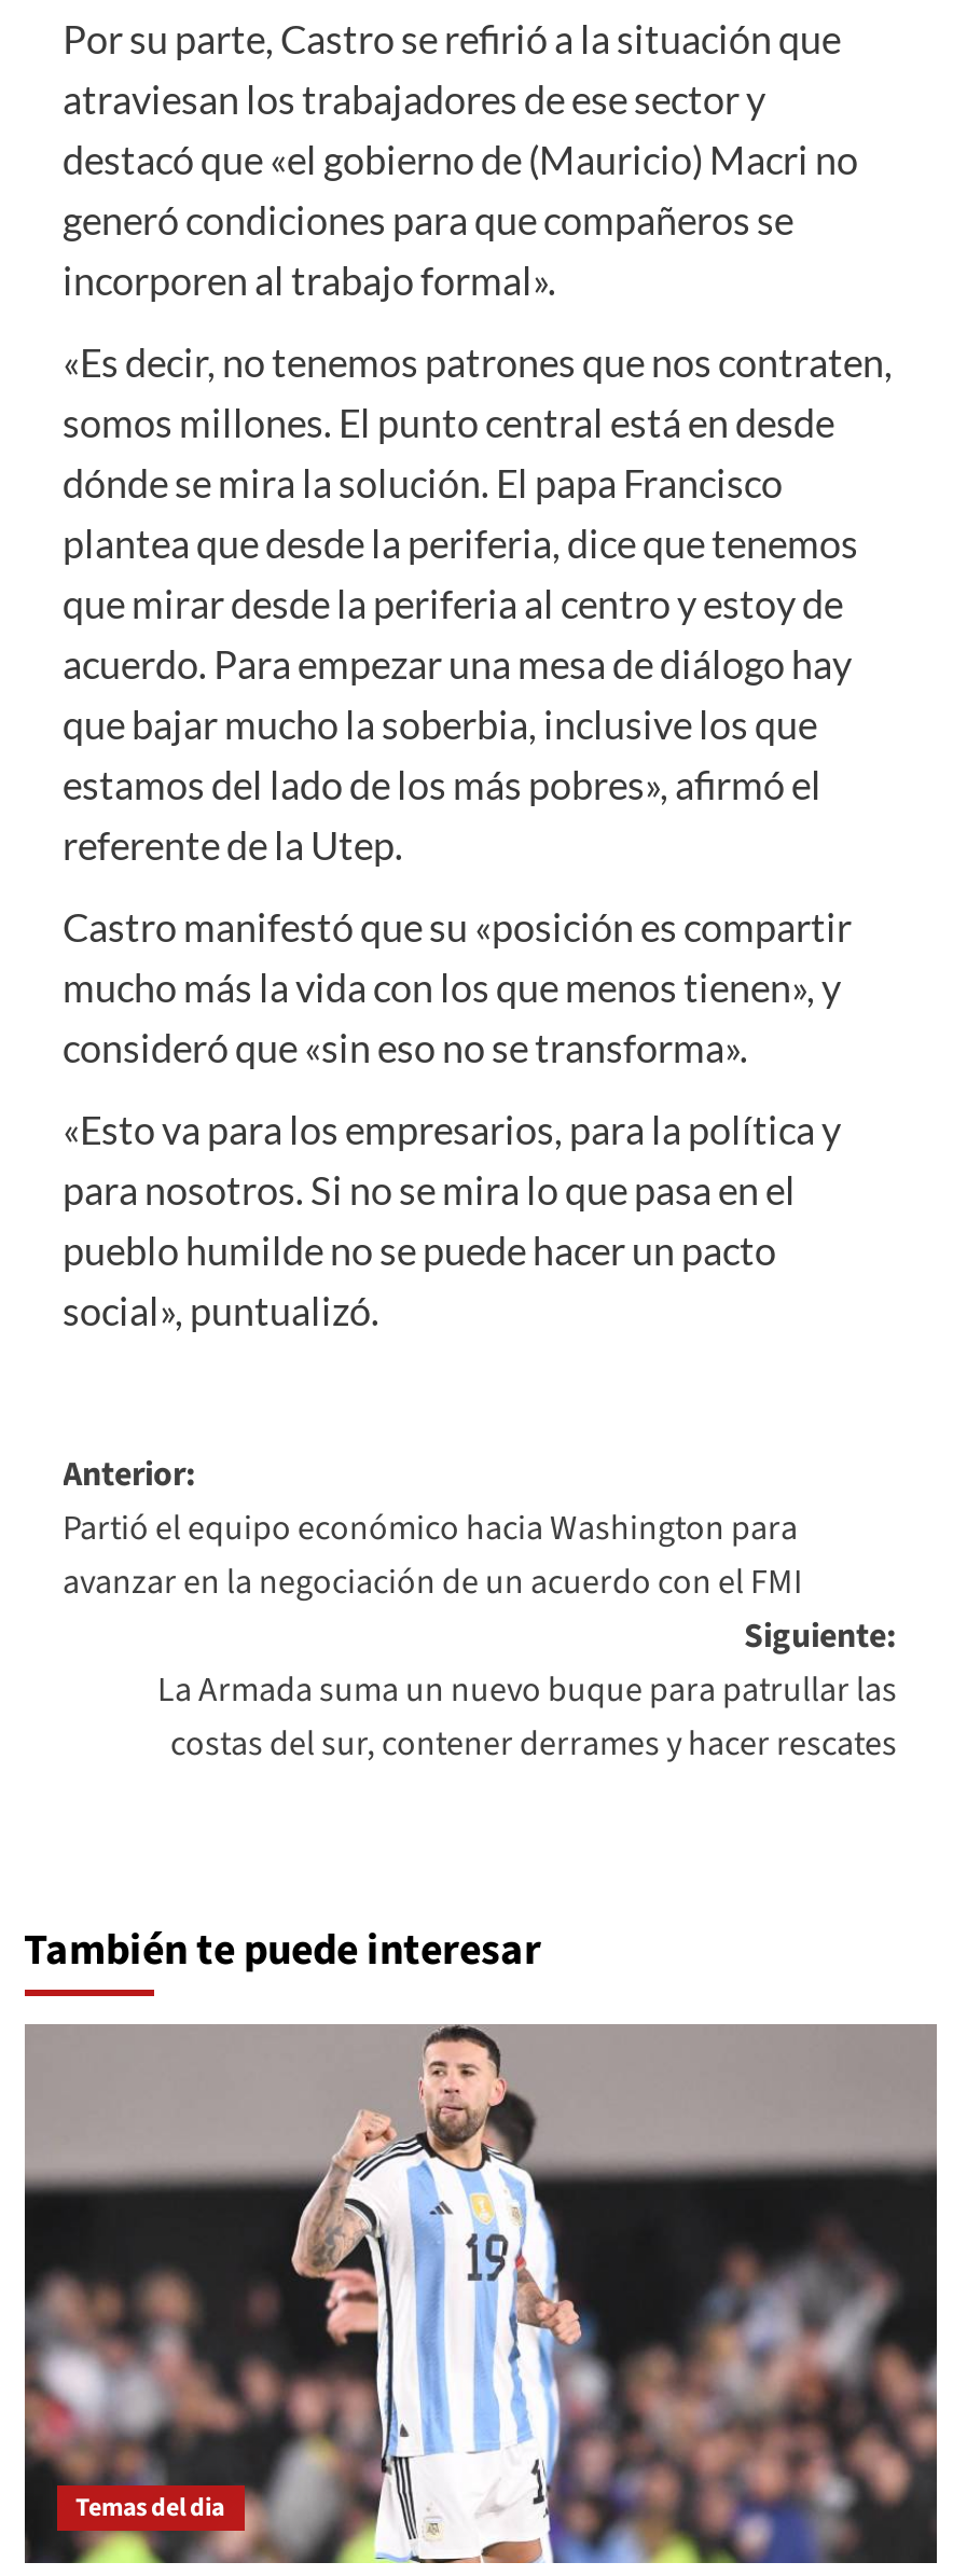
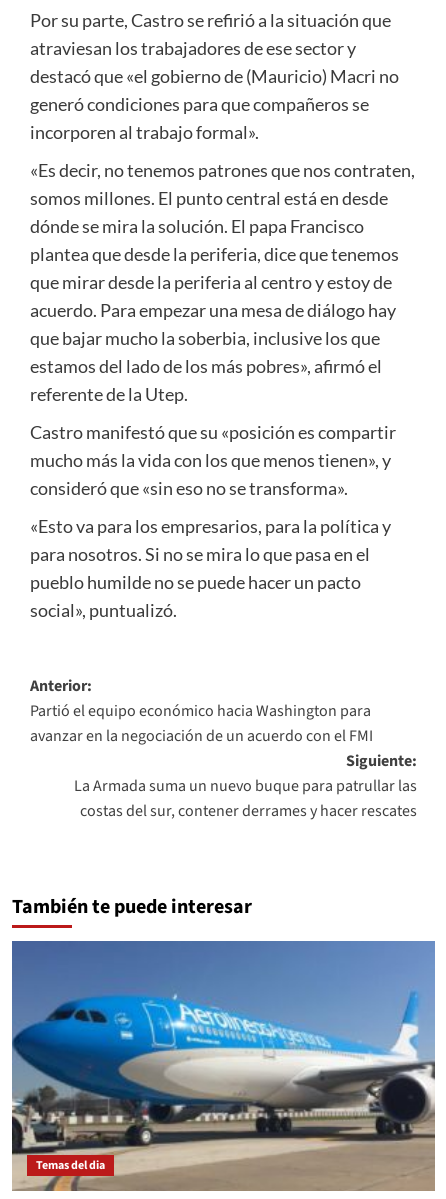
- [image]
+ [image]
